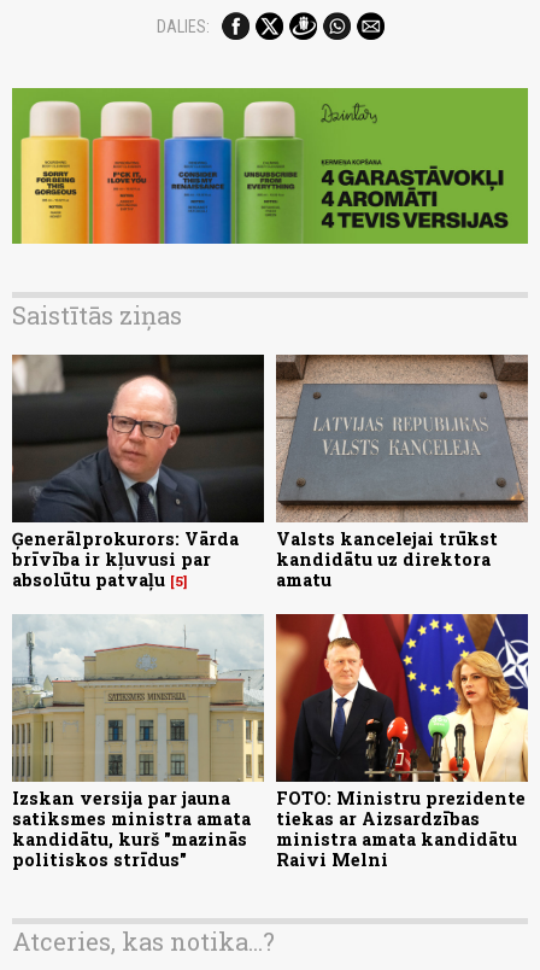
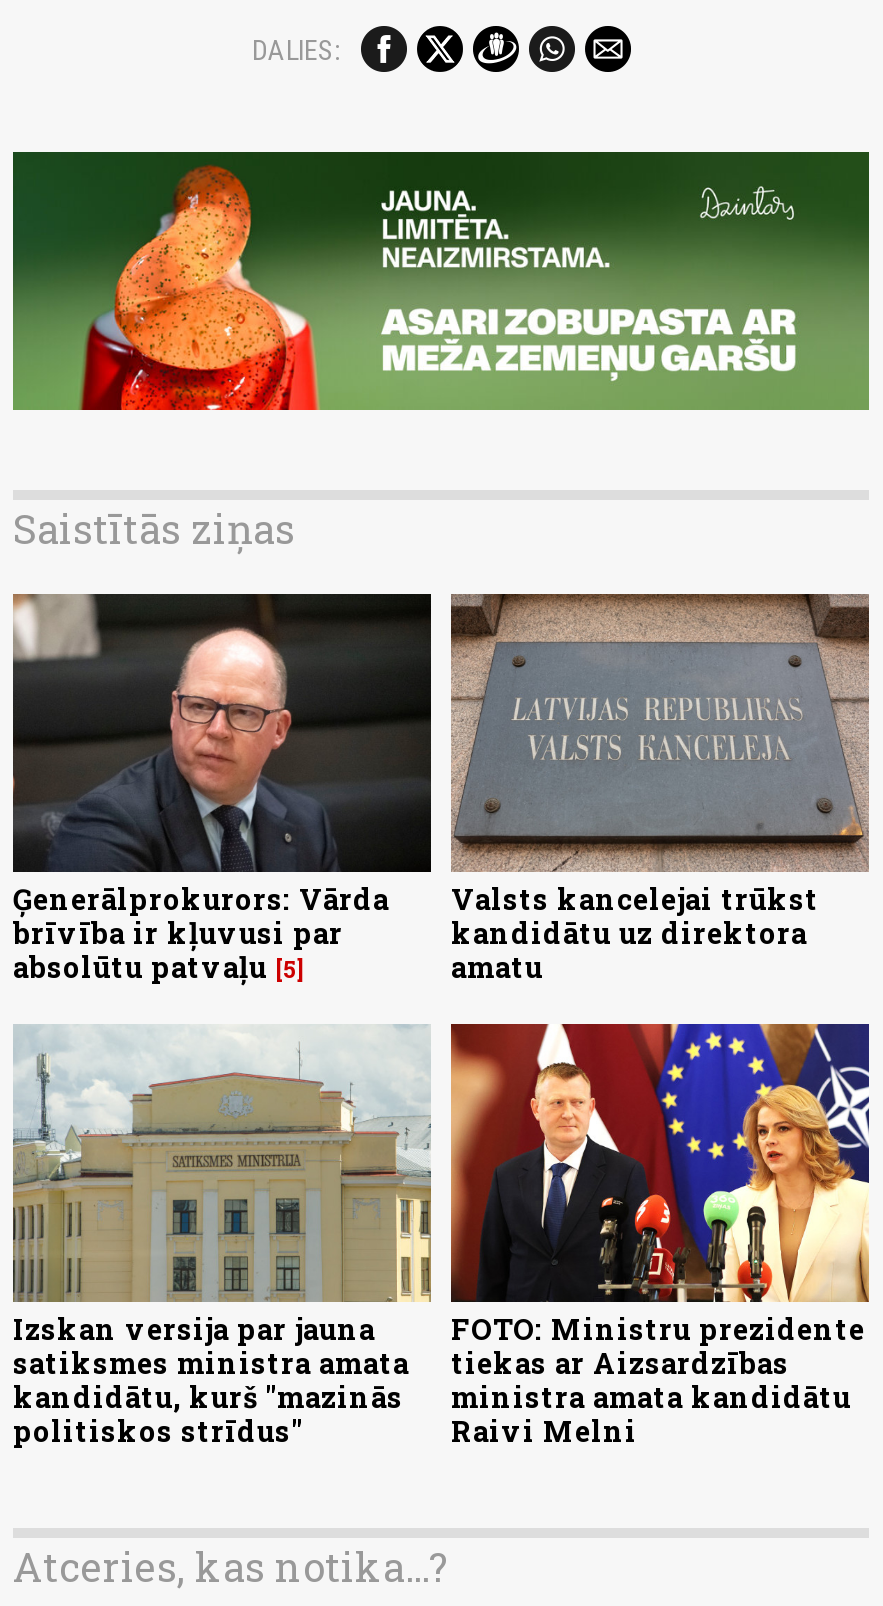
- [image]
+ [image]
